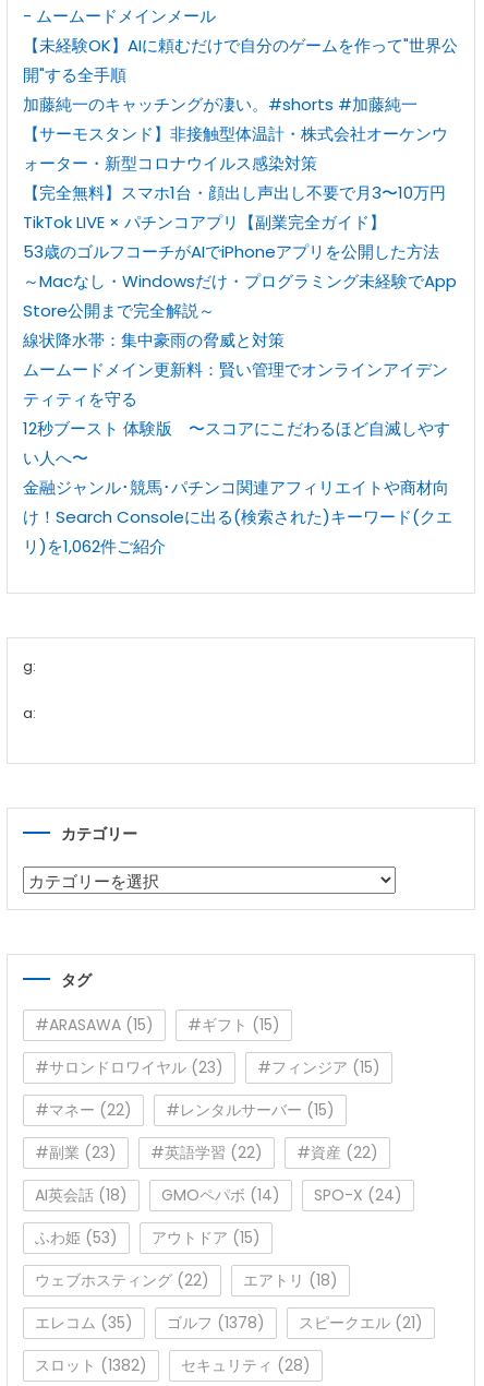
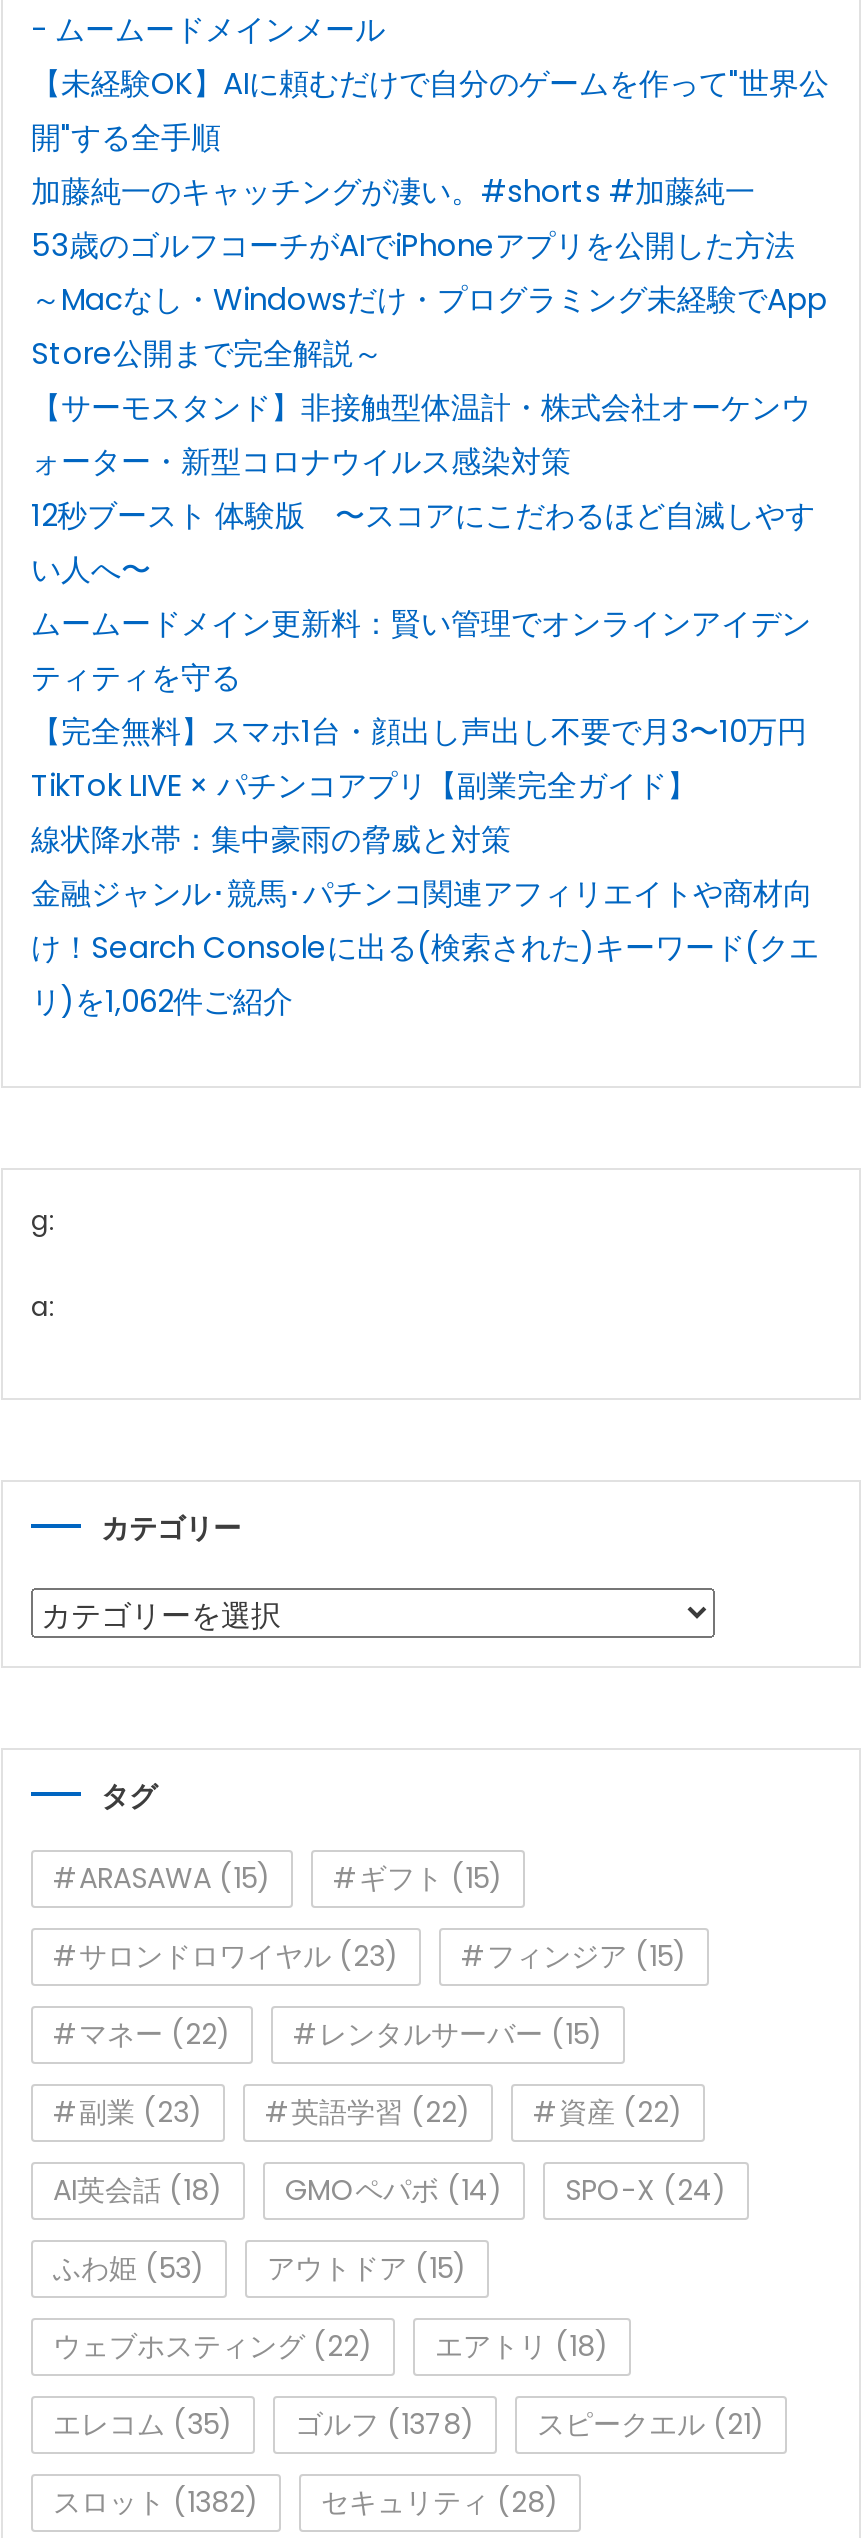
moved down: 【サーモスタンド】非接触型体温計・株式会社オーケンウ | ォーター・新型コロナウイルス感染対策

moved down: 【完全無料】スマホ1台・顔出し声出し不要で月3〜10万円 | TikTok LIVE × パチンコアプリ【副業完全ガイド】

moved up: 53歳のゴルフコーチがAIでiPhoneアプリを公開した方法 | ～Macなし・Windowsだけ・プログラミング未経験でApp | Store公開まで完全解説～

moved down: 線状降水帯：集中豪雨の脅威と対策

moved up: ムームードメイン更新料：賢い管理でオンラインアイデン | ティティを守る

moved up: 12秒ブースト 体験版 〜スコアにこだわるほど自滅しやす | い人へ〜
